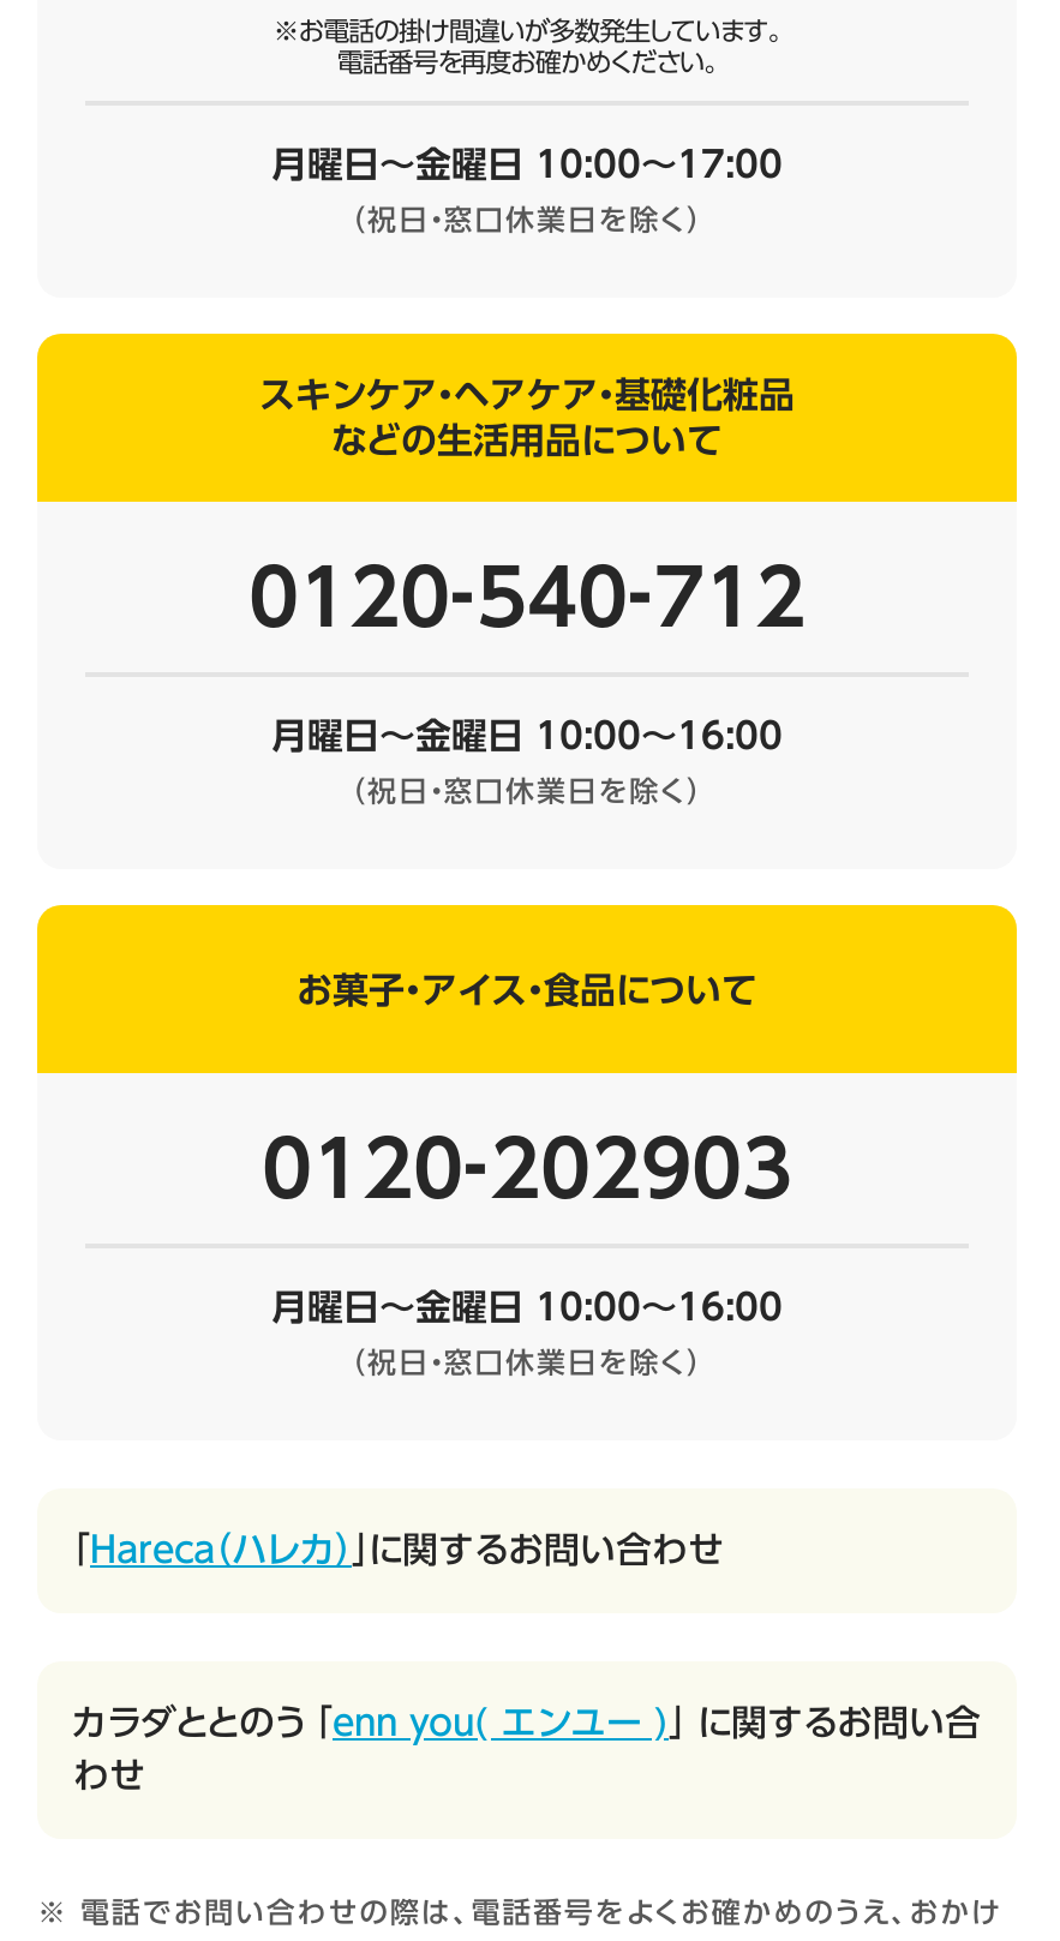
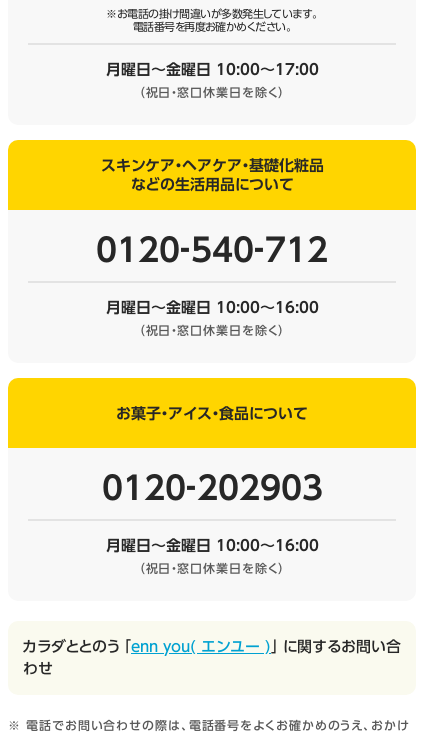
- 「Hareca（ハレカ）」に関するお問い合わせ
